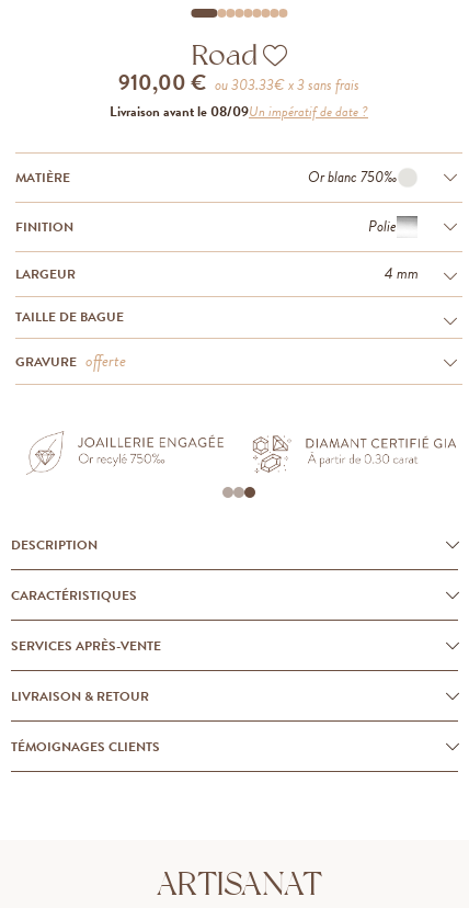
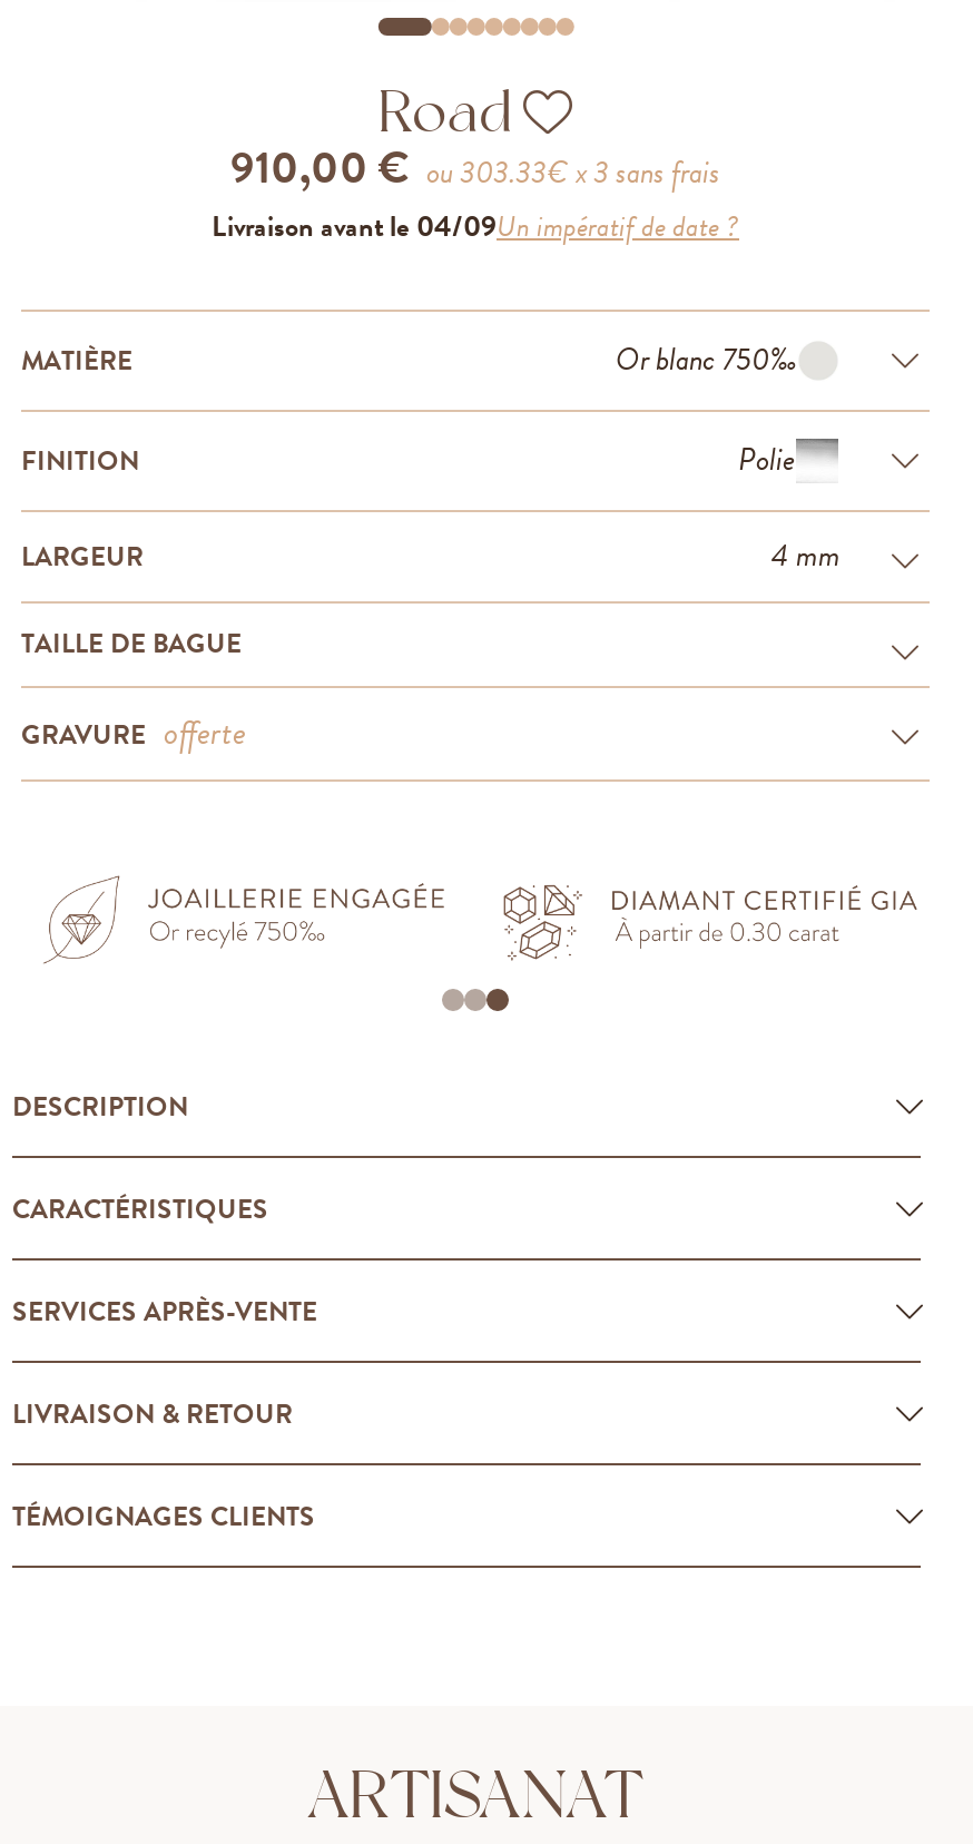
- Livraison avant le 08/09Un impératif de date ?
+ Livraison avant le 04/09Un impératif de date ?
